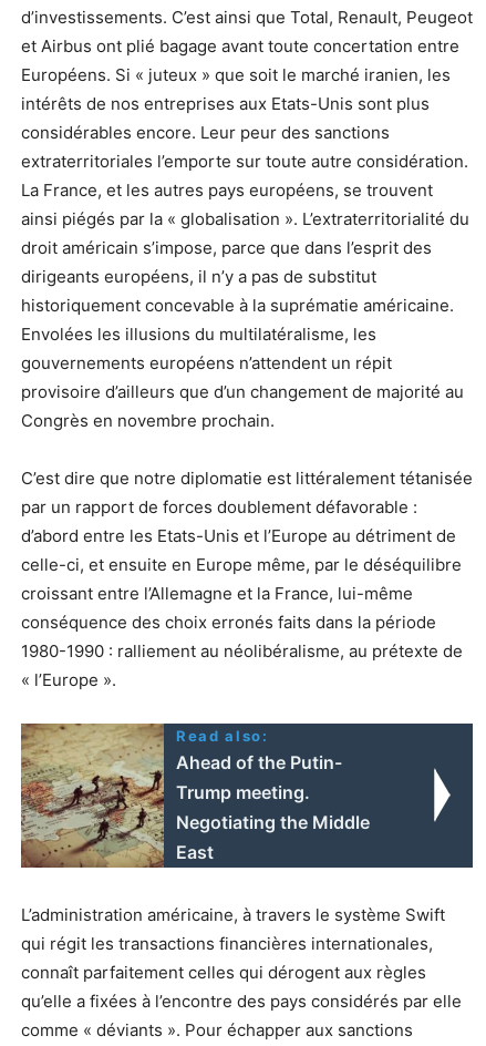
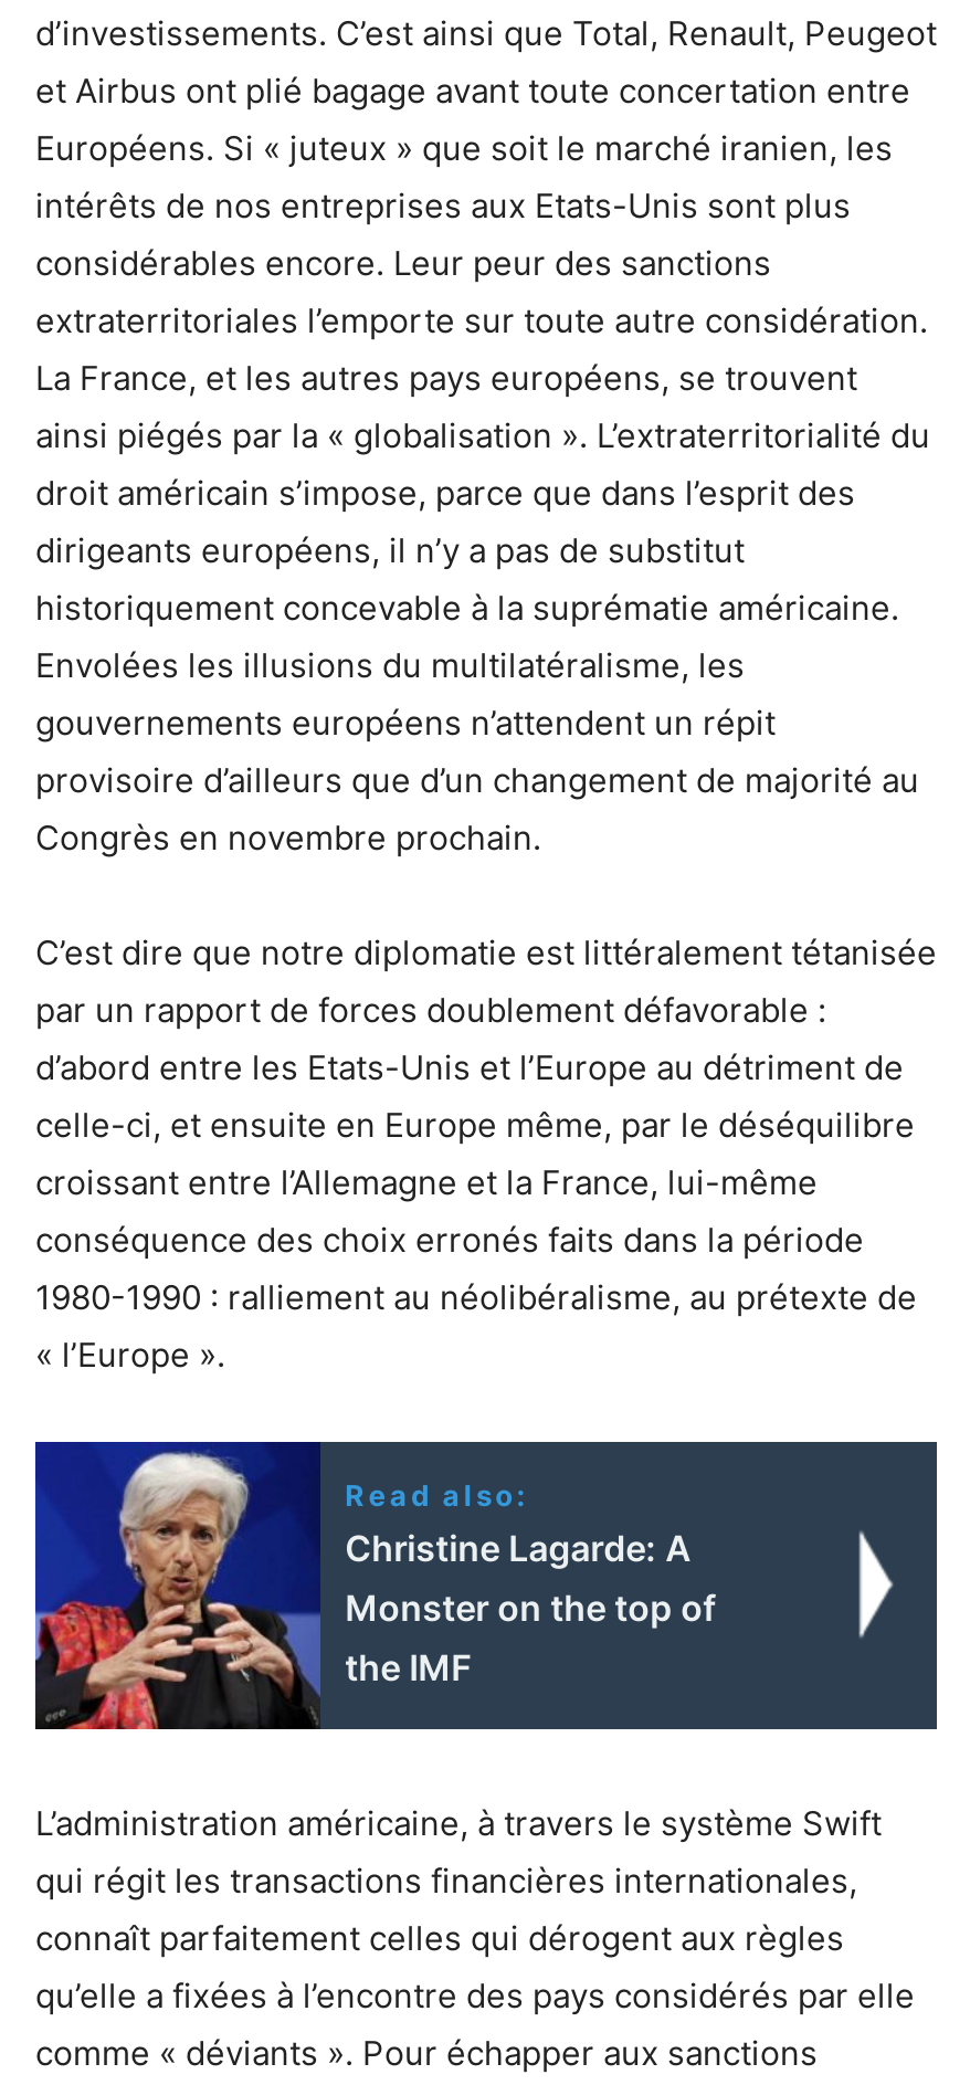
- [image]
- Ahead of the Putin-
- Trump meeting.
- Negotiating the Middle
- East
+ [image]
+ Christine Lagarde: A
+ Monster on the top of
+ the IMF
